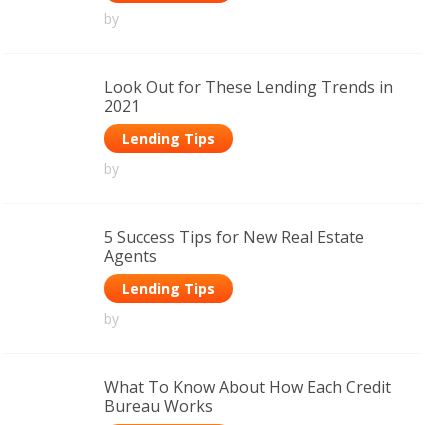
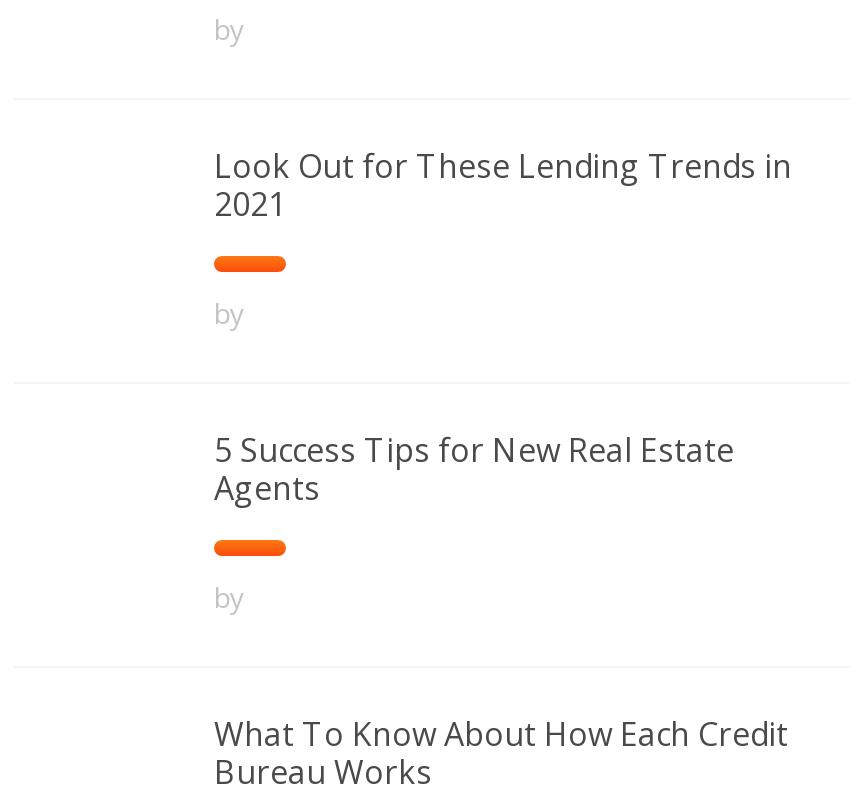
- Lending Tips

- Lending Tips
